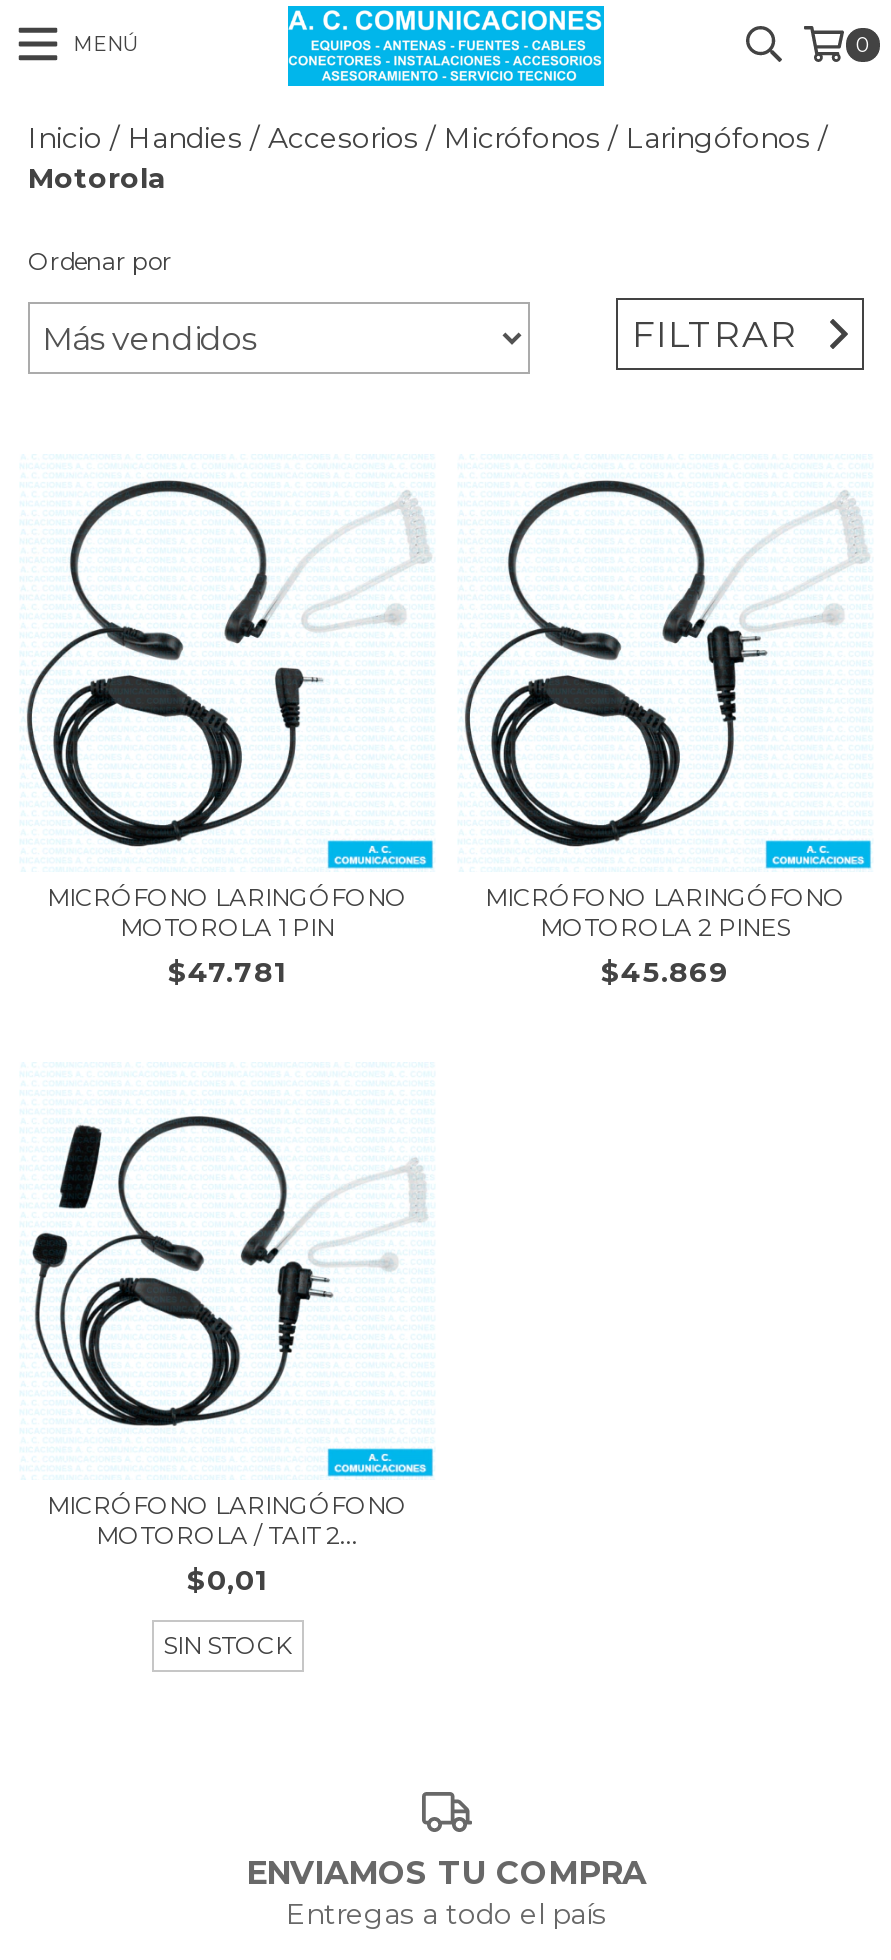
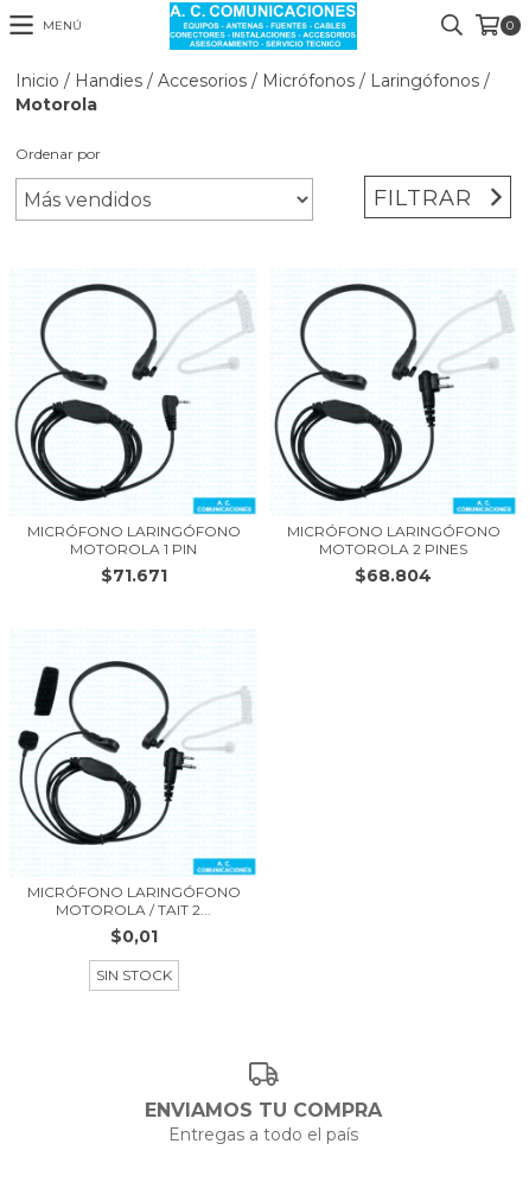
- $47.781
+ $71.671

- $45.869
+ $68.804
